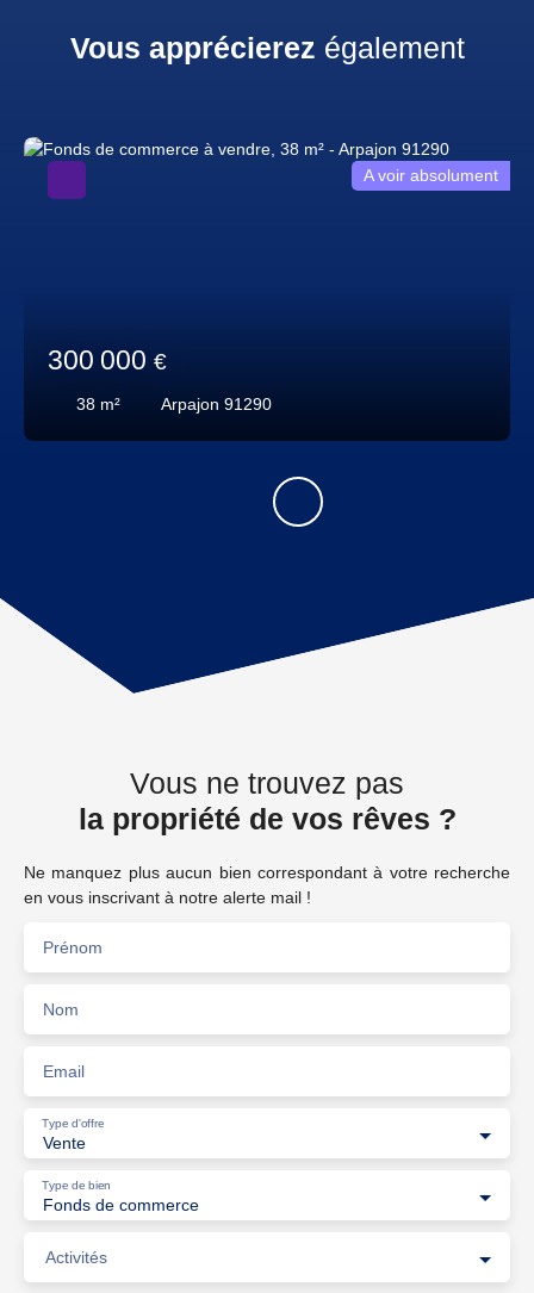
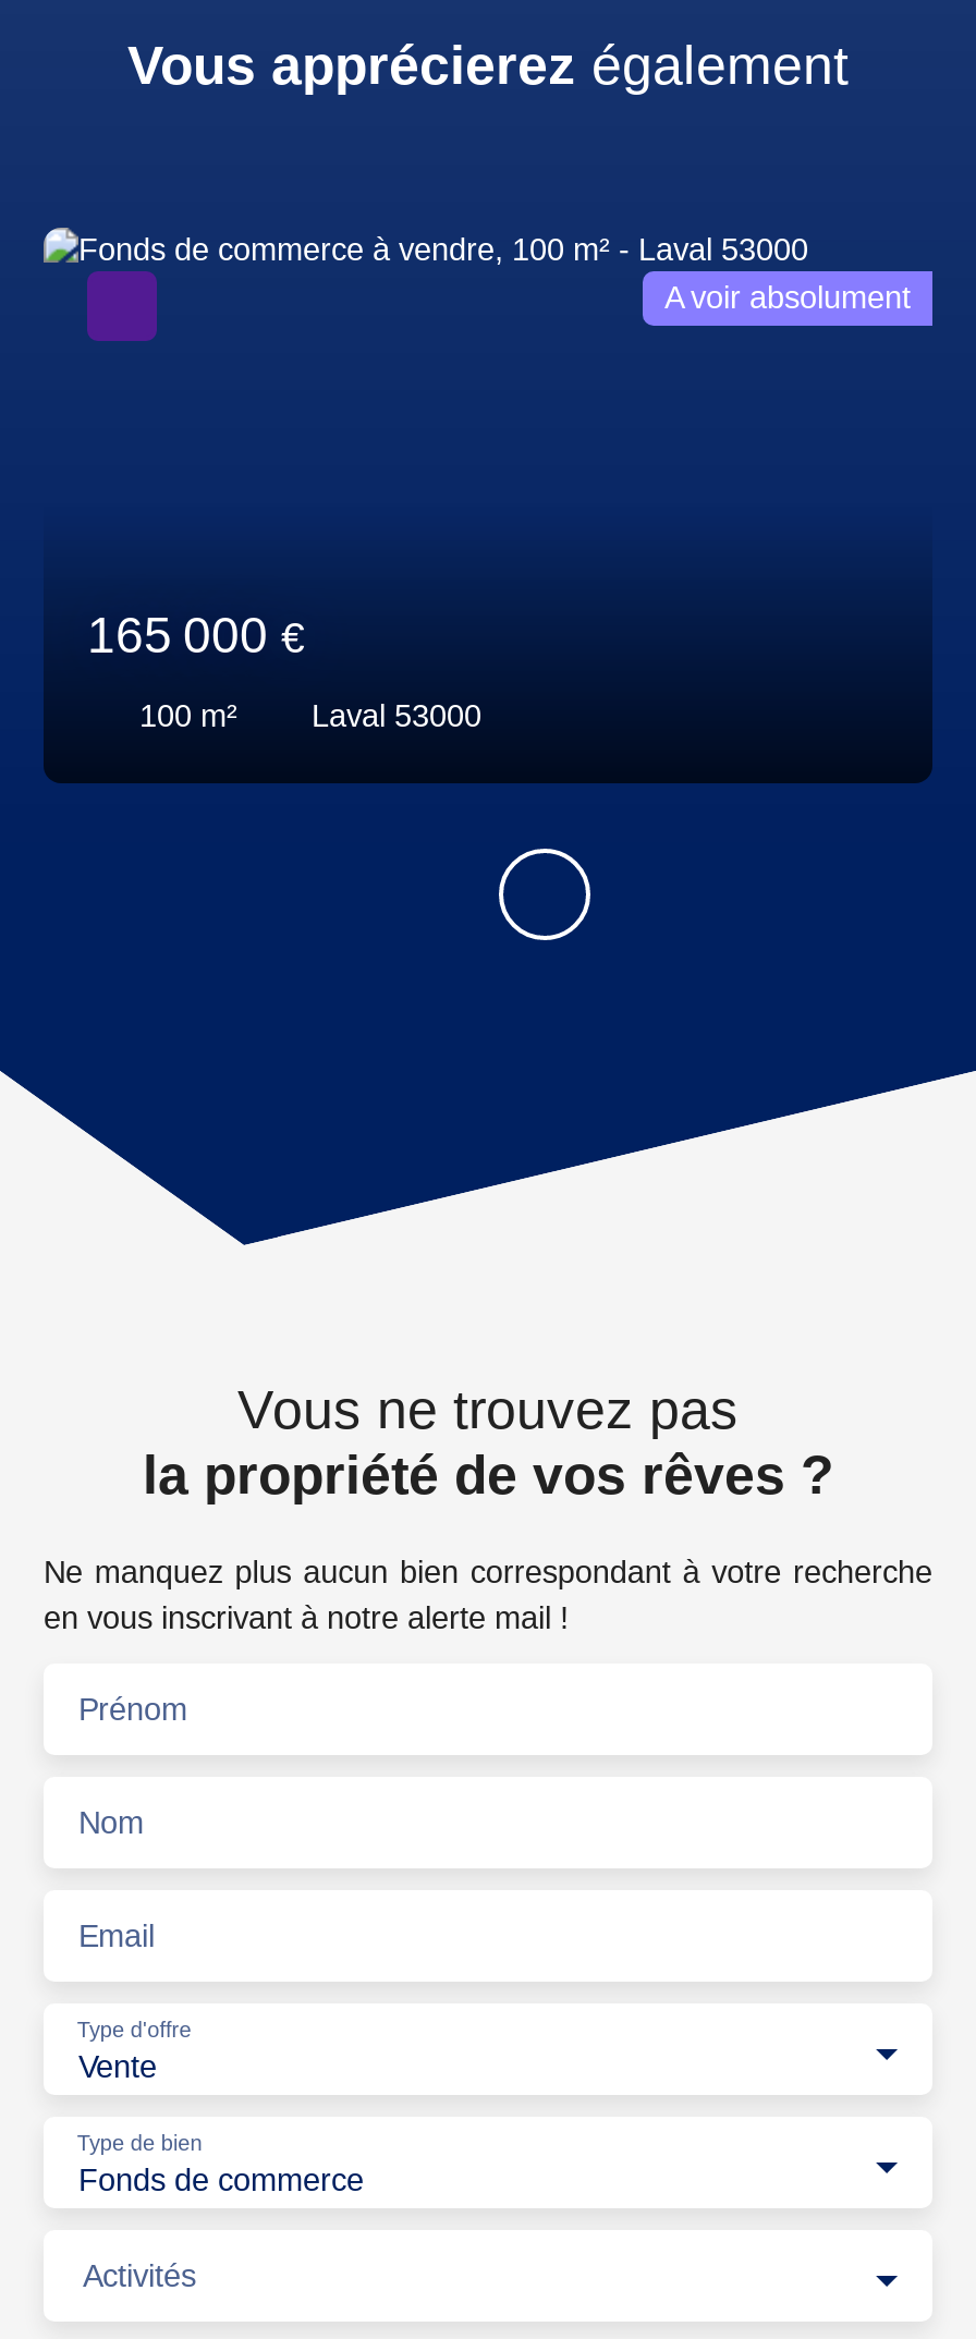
- 300 000 €
+ 165 000 €

- 38 m²
- Arpajon 91290
+ 100 m²
+ Laval 53000
